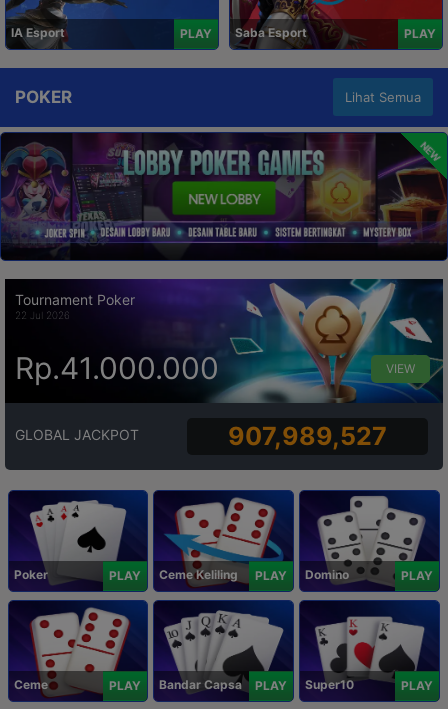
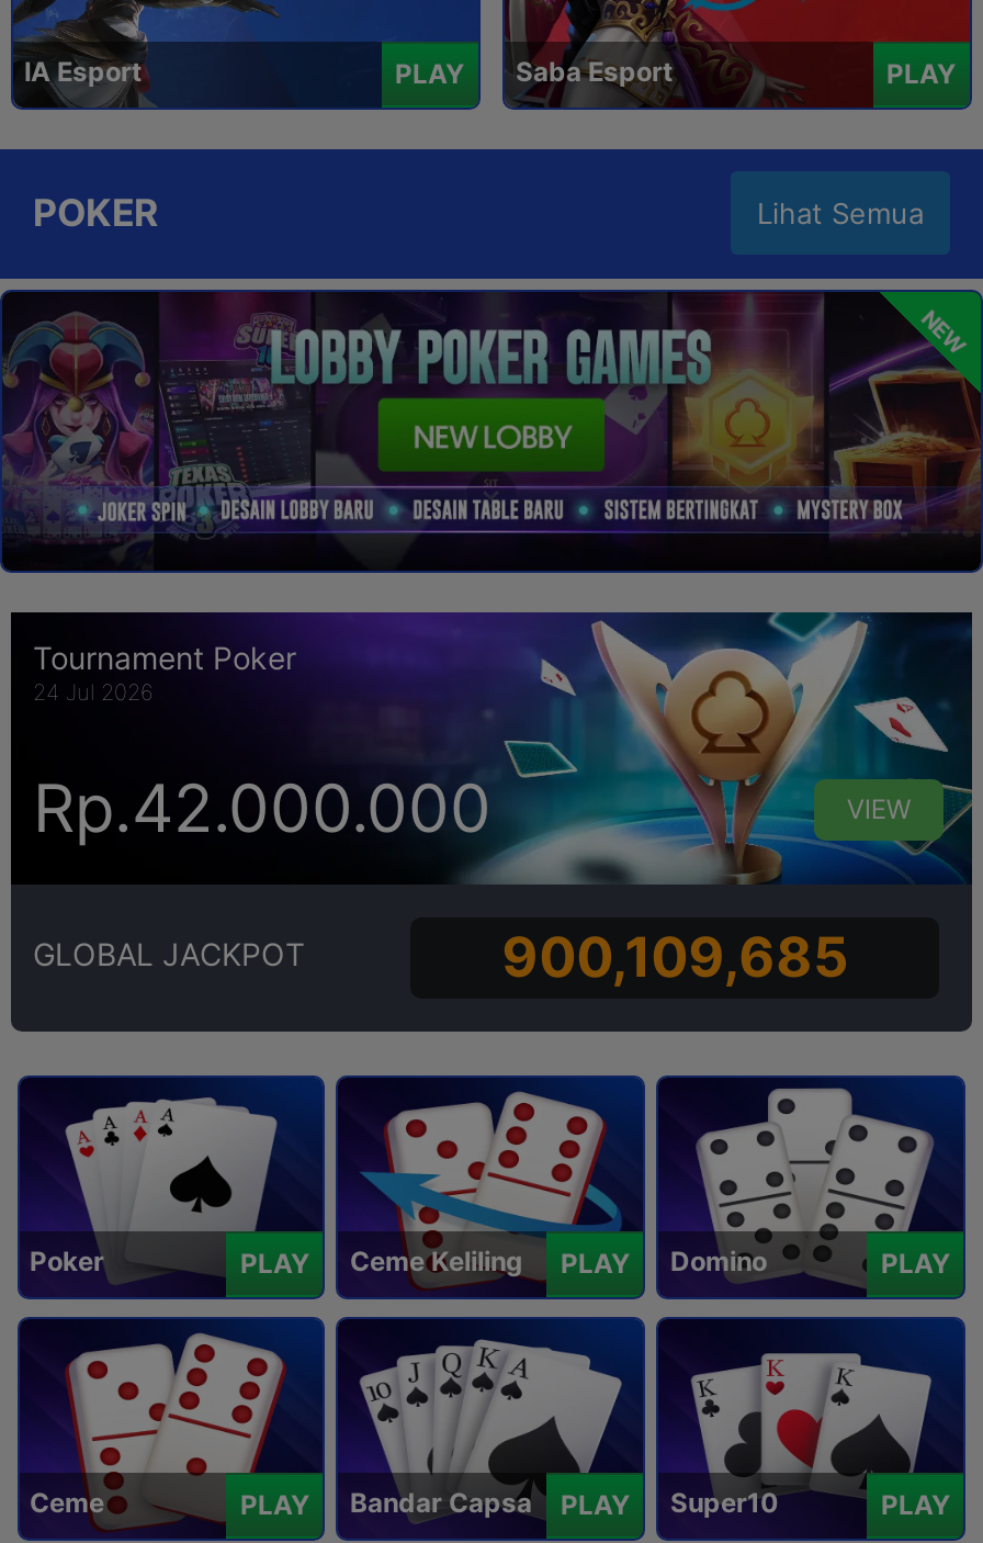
- 22 Jul 2026
+ 24 Jul 2026

- Rp.41.000.000
+ Rp.42.000.000

- 907,989,527
+ 900,109,685
